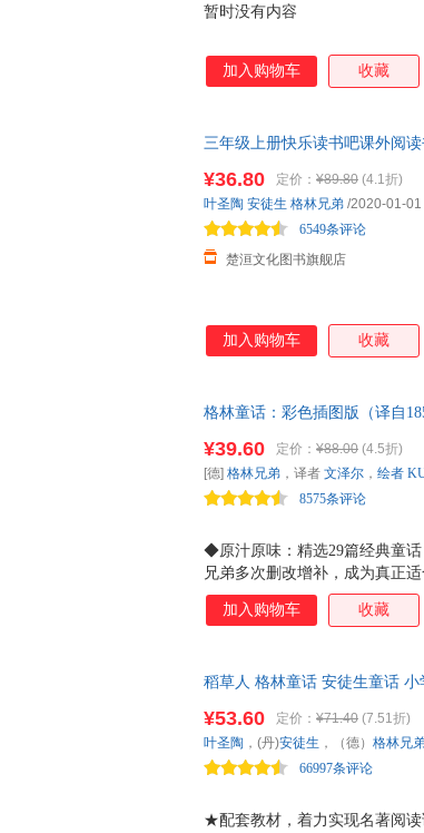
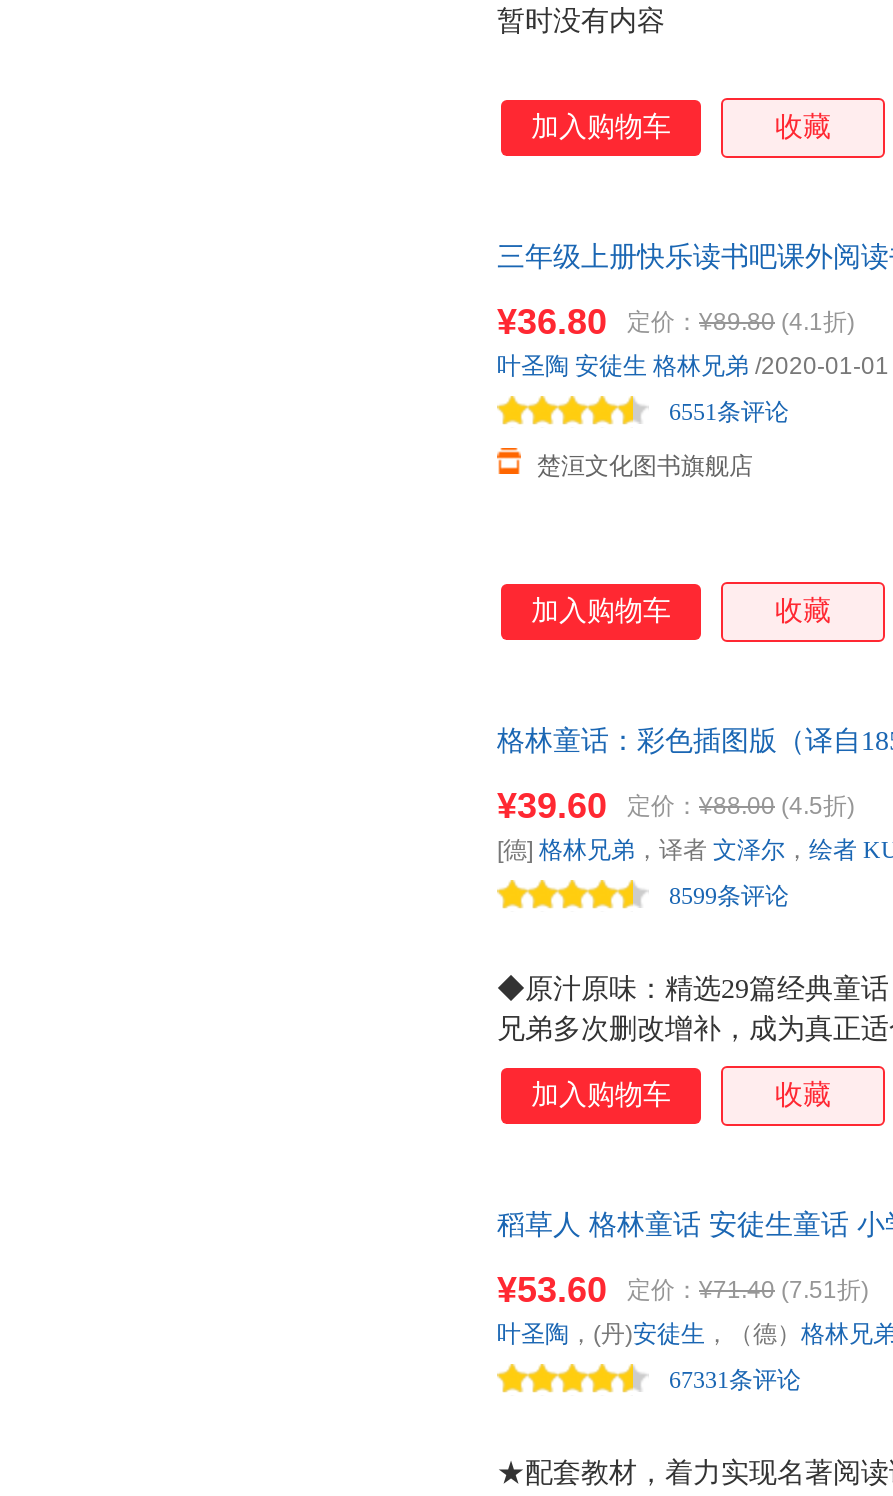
- 6549条评论
+ 6551条评论

- 8575条评论
+ 8599条评论

- 66997条评论
+ 67331条评论
